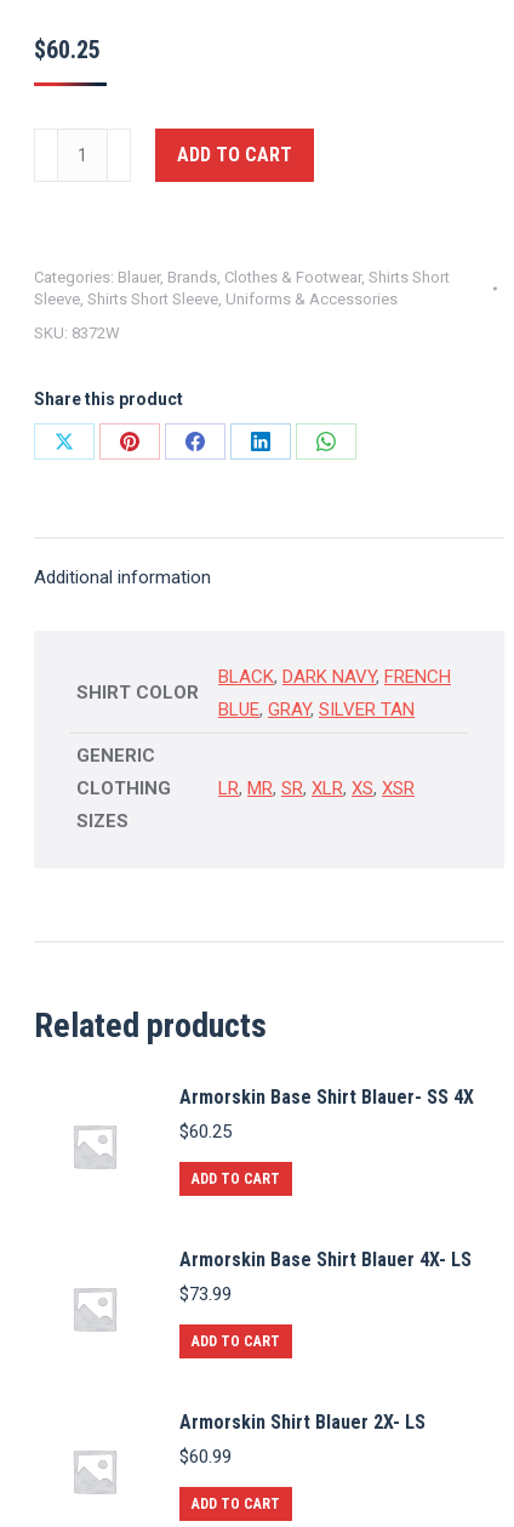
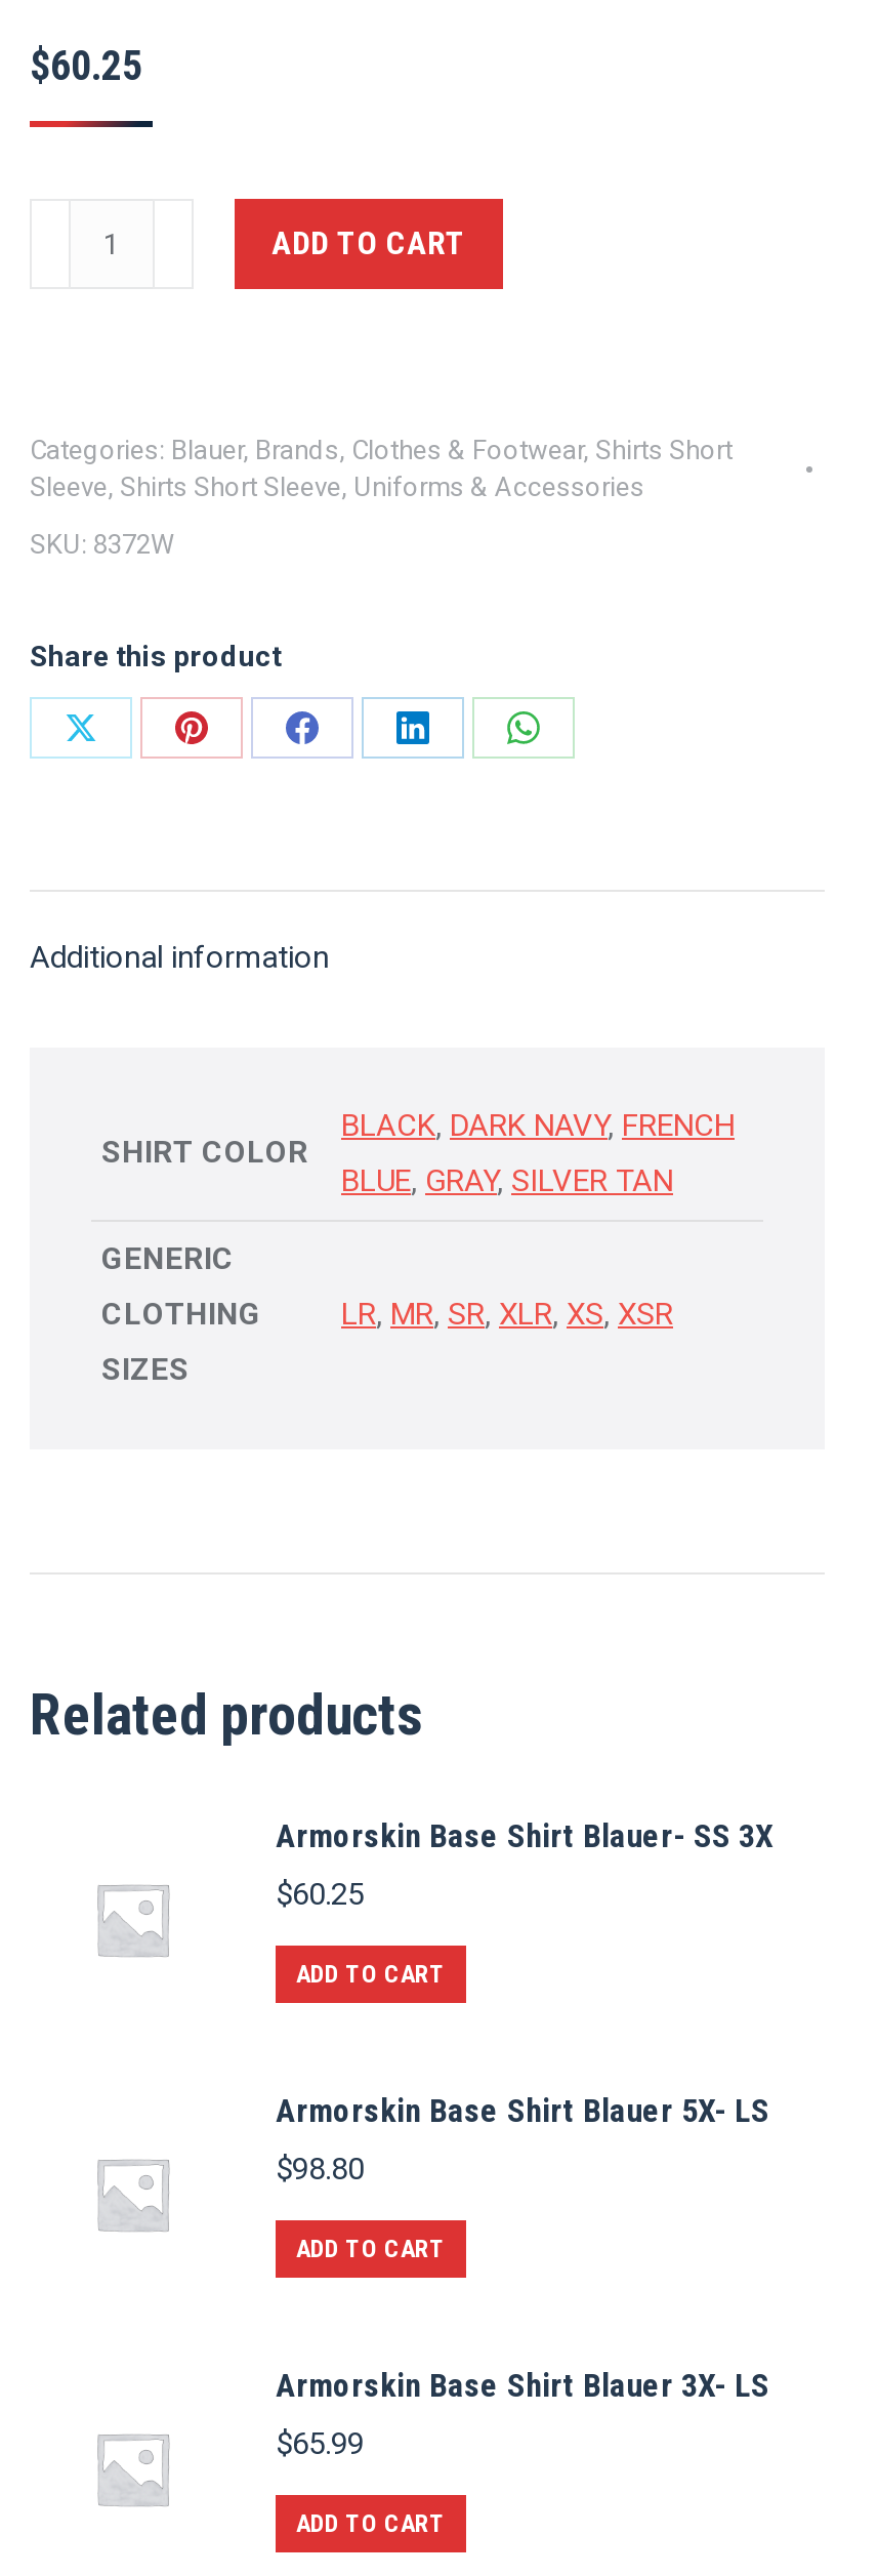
- Armorskin Base Shirt Blauer- SS 4X
+ Armorskin Base Shirt Blauer- SS 3X

- Armorskin Base Shirt Blauer 4X- LS
+ Armorskin Base Shirt Blauer 5X- LS

- $73.99
+ $98.80

- Armorskin Shirt Blauer 2X- LS
+ Armorskin Base Shirt Blauer 3X- LS

- $60.99
+ $65.99
